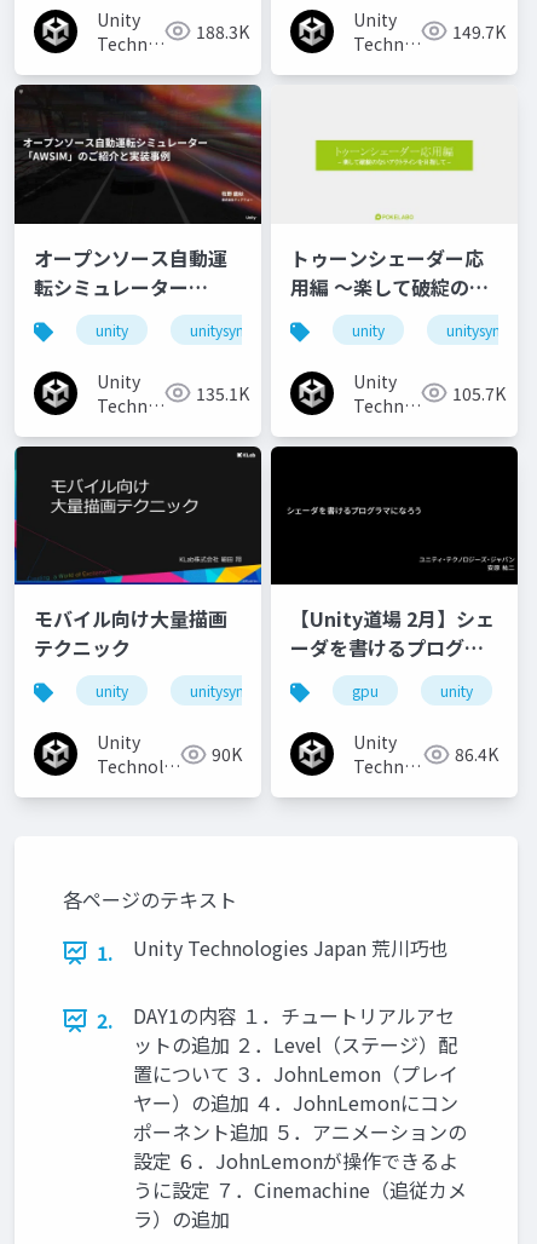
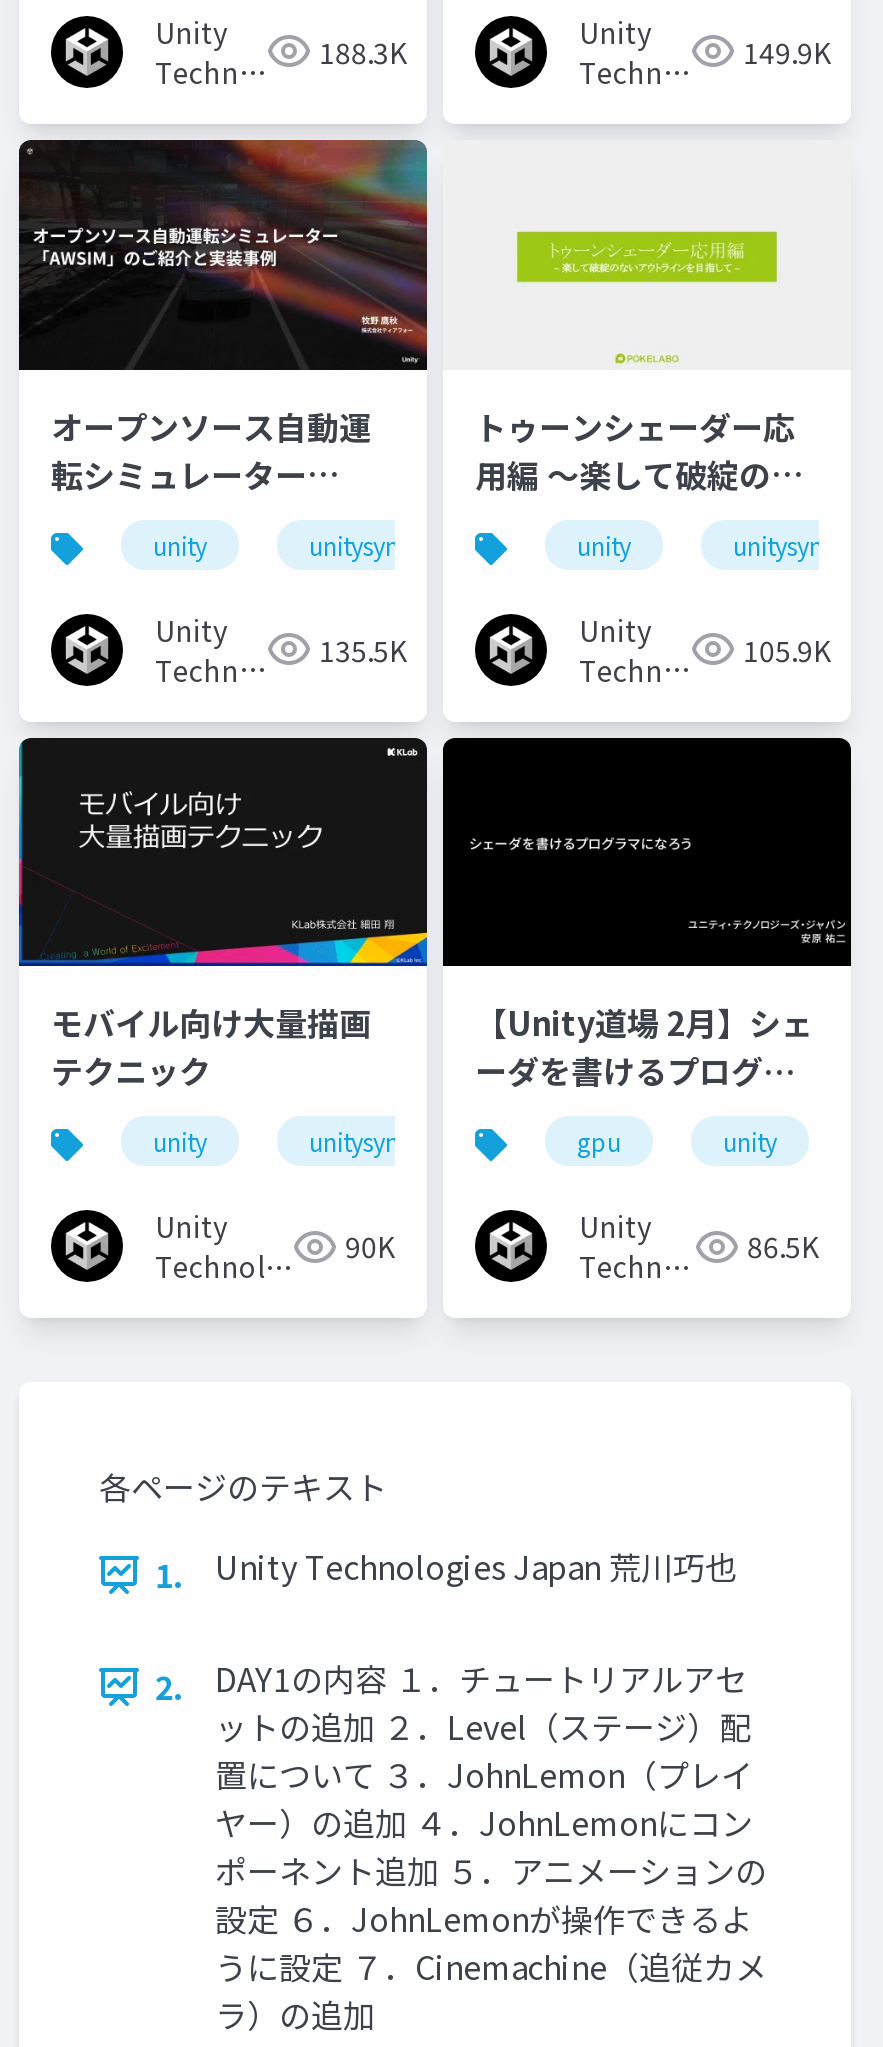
- 149.7K
+ 149.9K

- 135.1K
+ 135.5K

- 105.7K
+ 105.9K

- 86.4K
+ 86.5K
